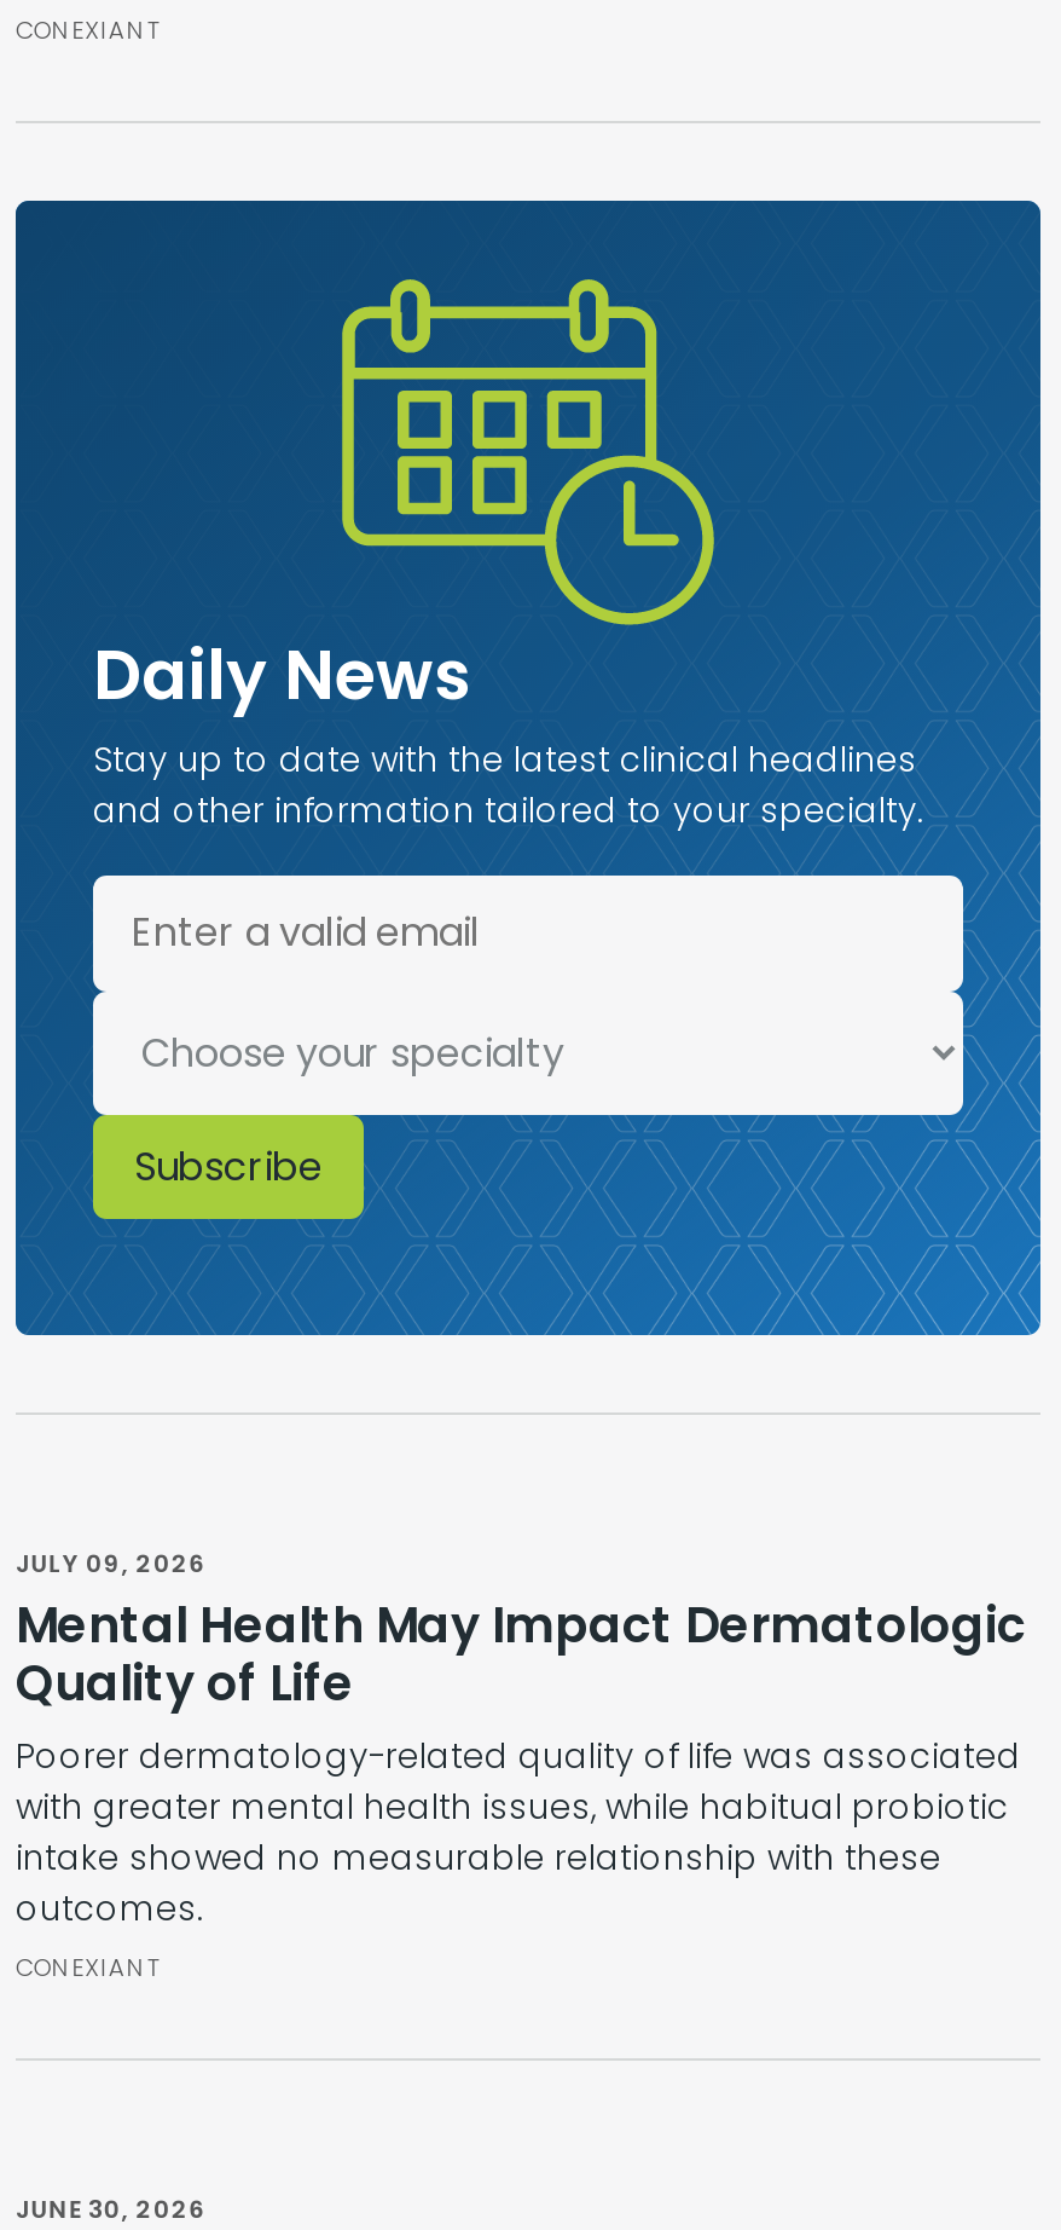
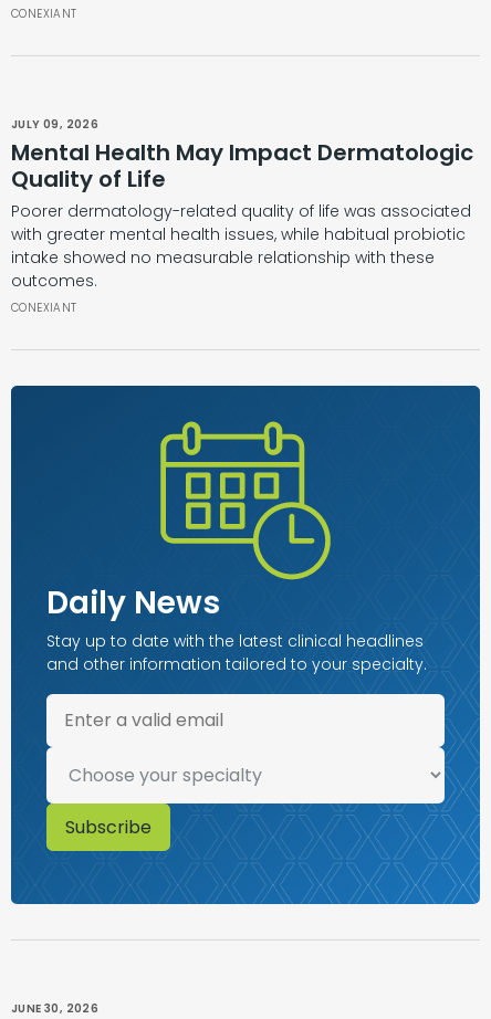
moved down: [image] | Daily News | Stay up to date with the latest clinical headlines | and other information tailored to your specialty.

moved up: JULY 09, 2026 | Mental Health May Impact Dermatologic | Quality of Life | Poorer dermatology-related quality of life was associated | with greater mental health issues, while habitual probiotic | intake showed no measurable relationship with these | outcomes. | CONEXIANT
